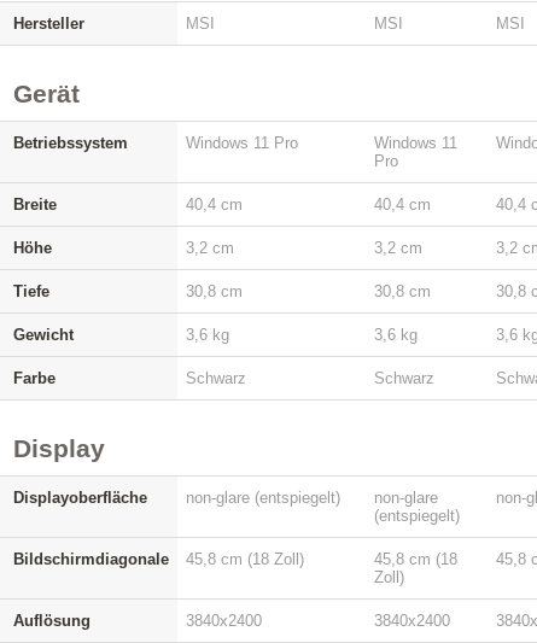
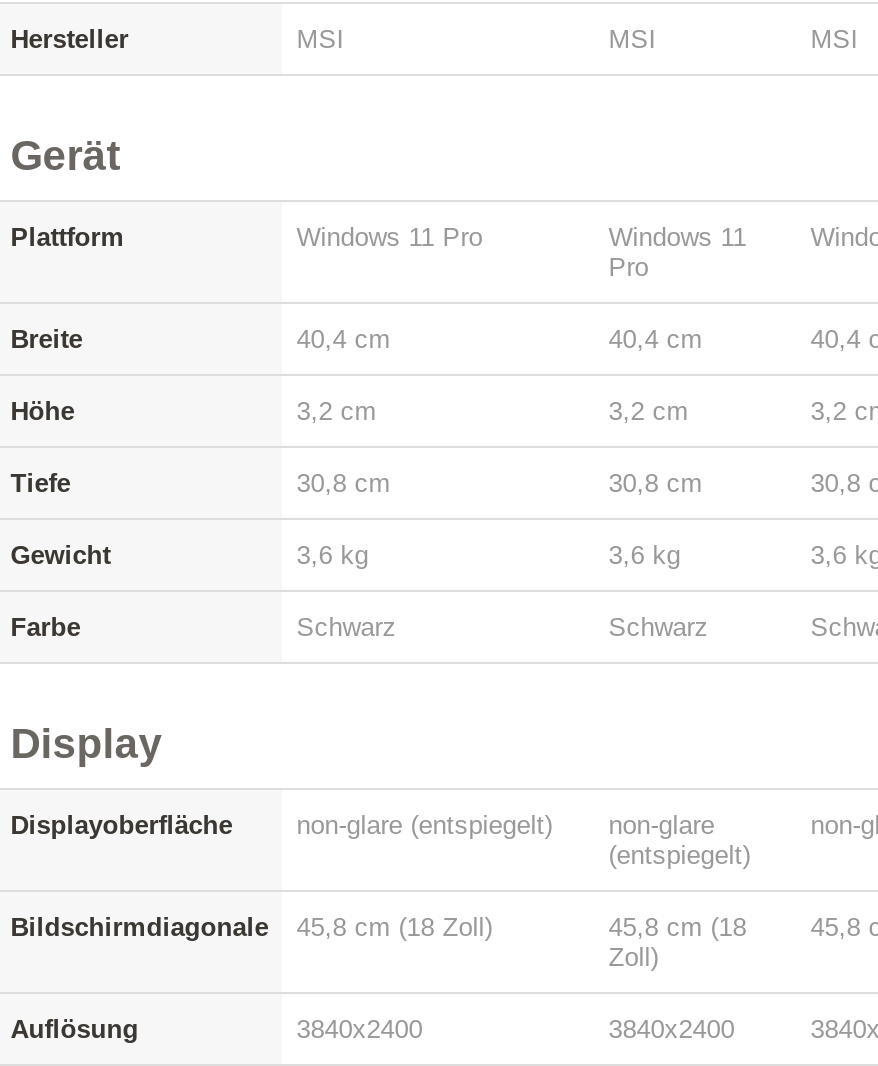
- Betriebssystem
+ Plattform
